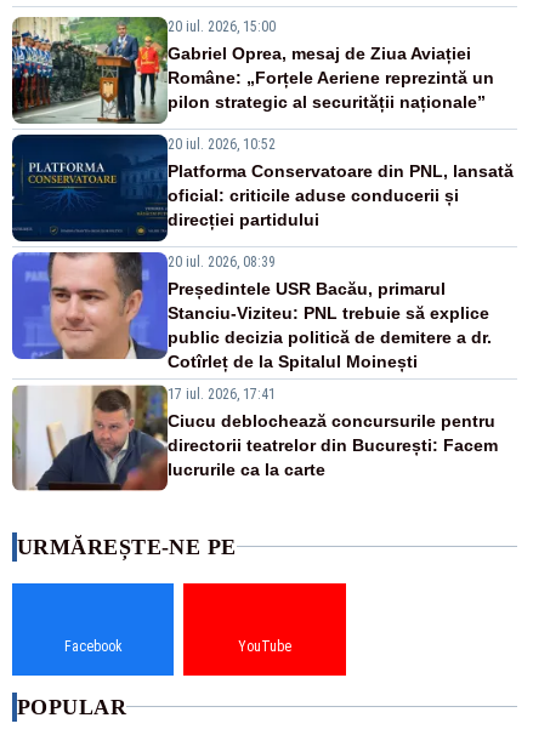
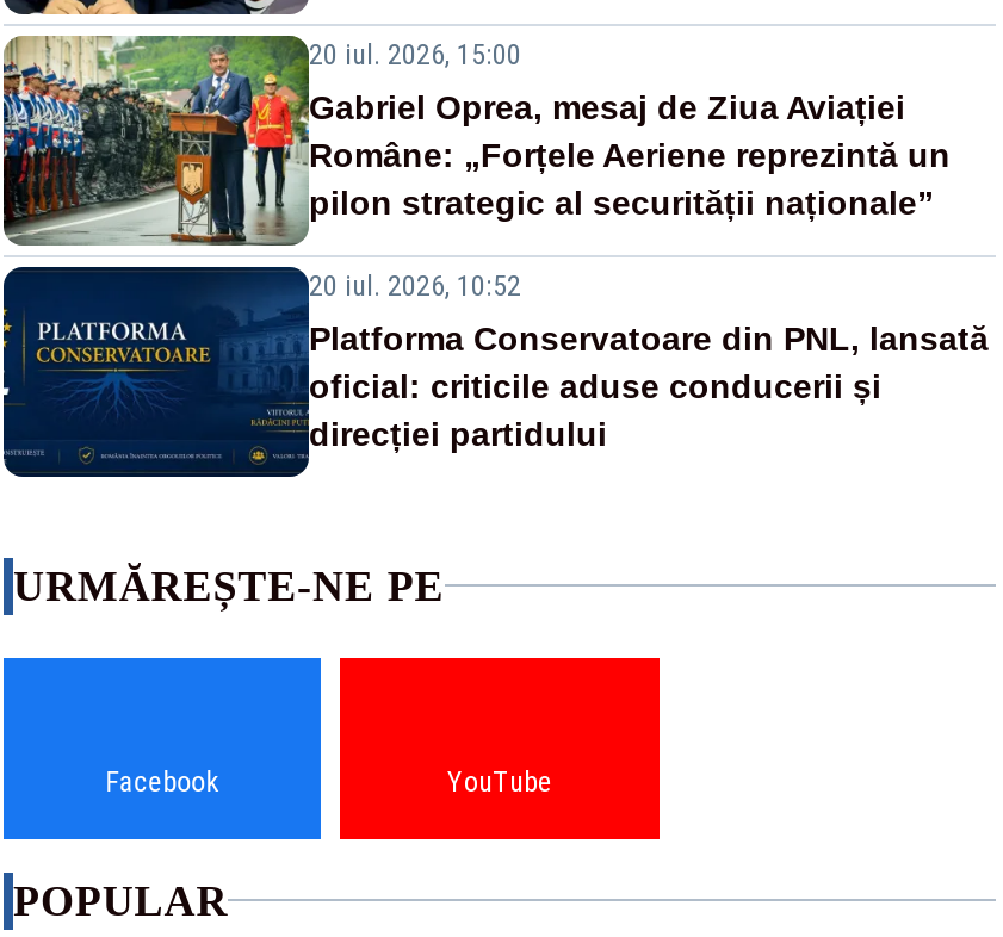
- [image]
- 20 iul. 2026, 08:39
- Președintele USR Bacău, primarul
- Stanciu-Viziteu: PNL trebuie să explice
- public decizia politică de demitere a dr.
- Cotîrleț de la Spitalul Moinești
- 17 iul. 2026, 17:41
- Ciucu deblochează concursurile pentru
- directorii teatrelor din București: Facem
- lucrurile ca la carte

- [image]
